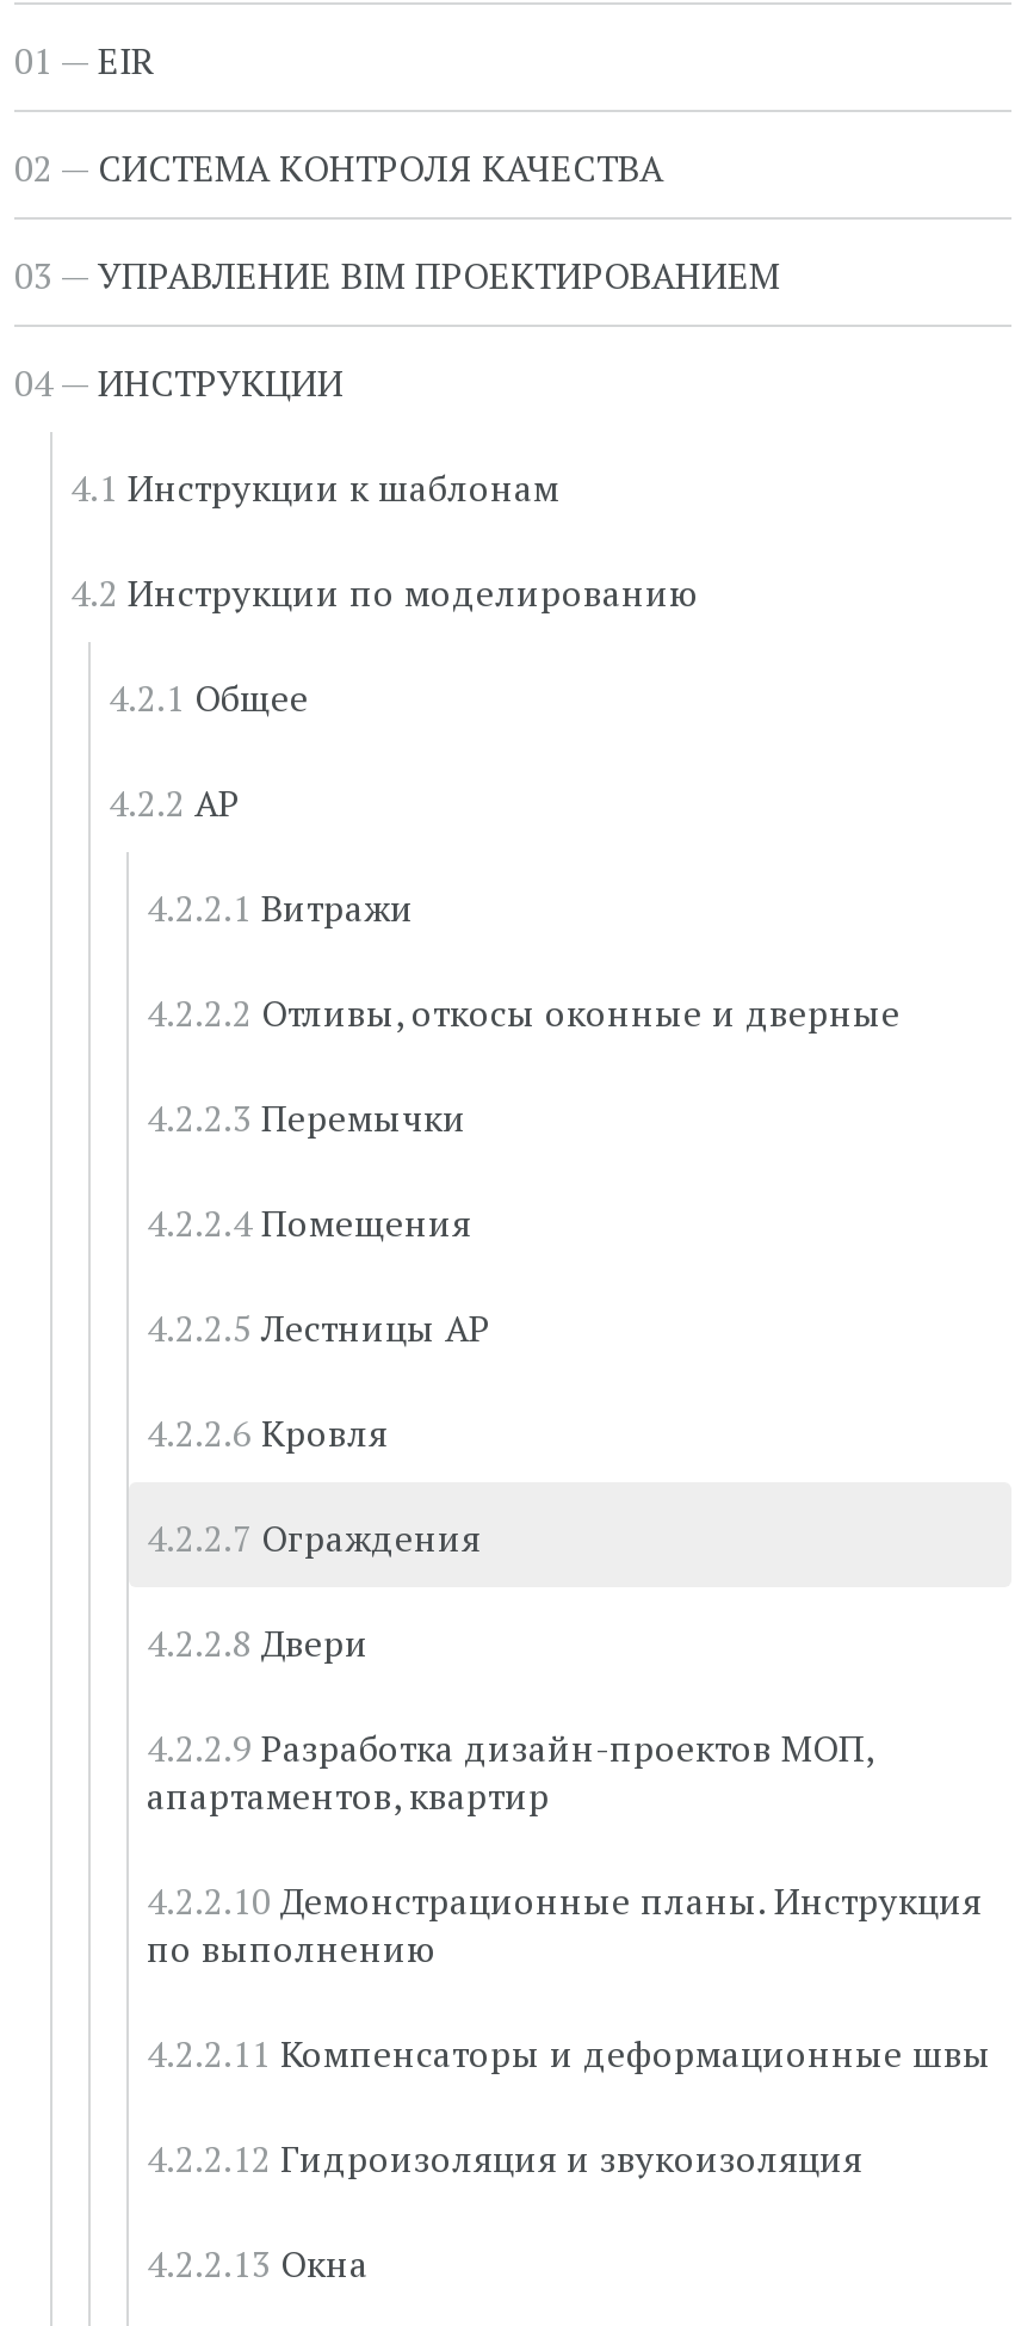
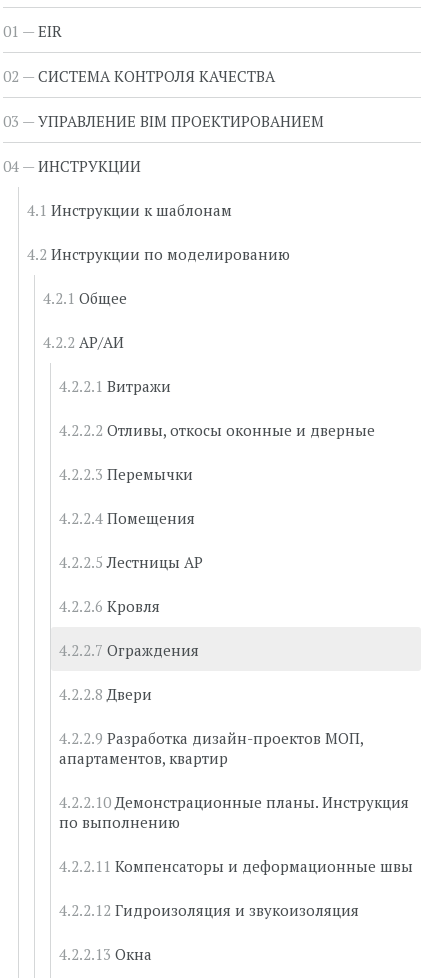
- АР
+ АР/АИ
